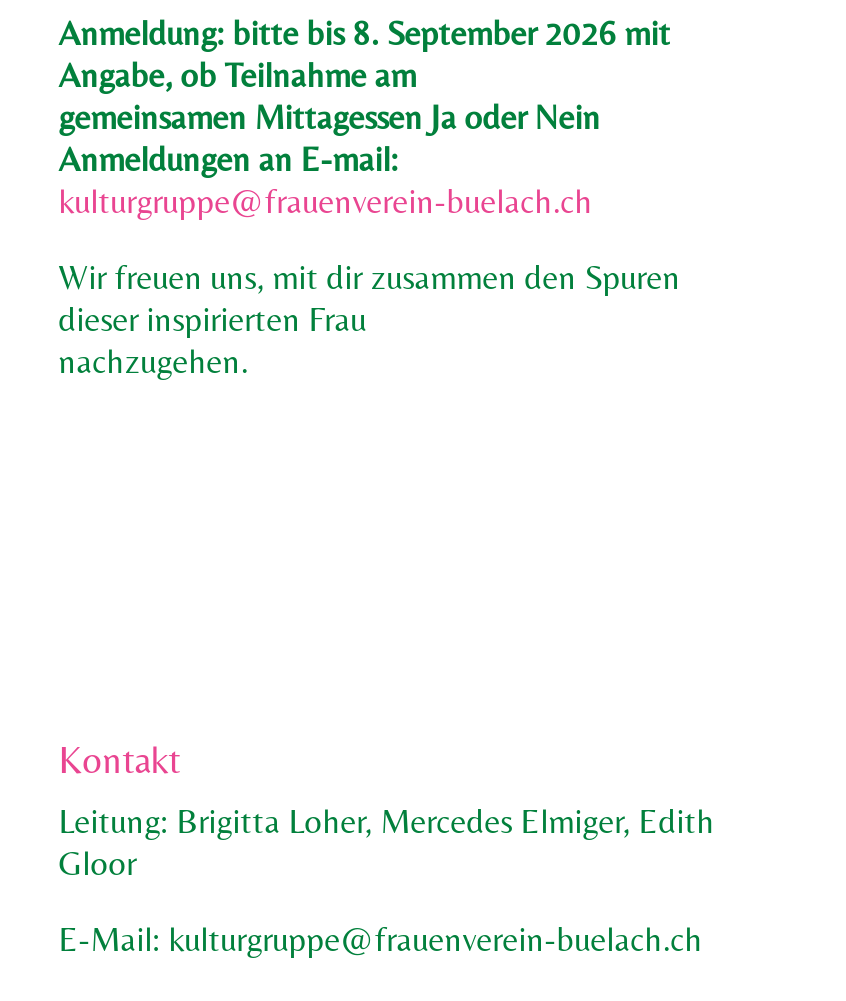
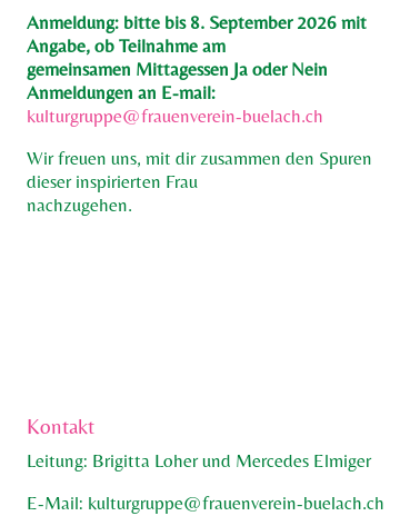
- Leitung: Brigitta Loher, Mercedes Elmiger, Edith
- Gloor
+ Leitung: Brigitta Loher und Mercedes Elmiger
